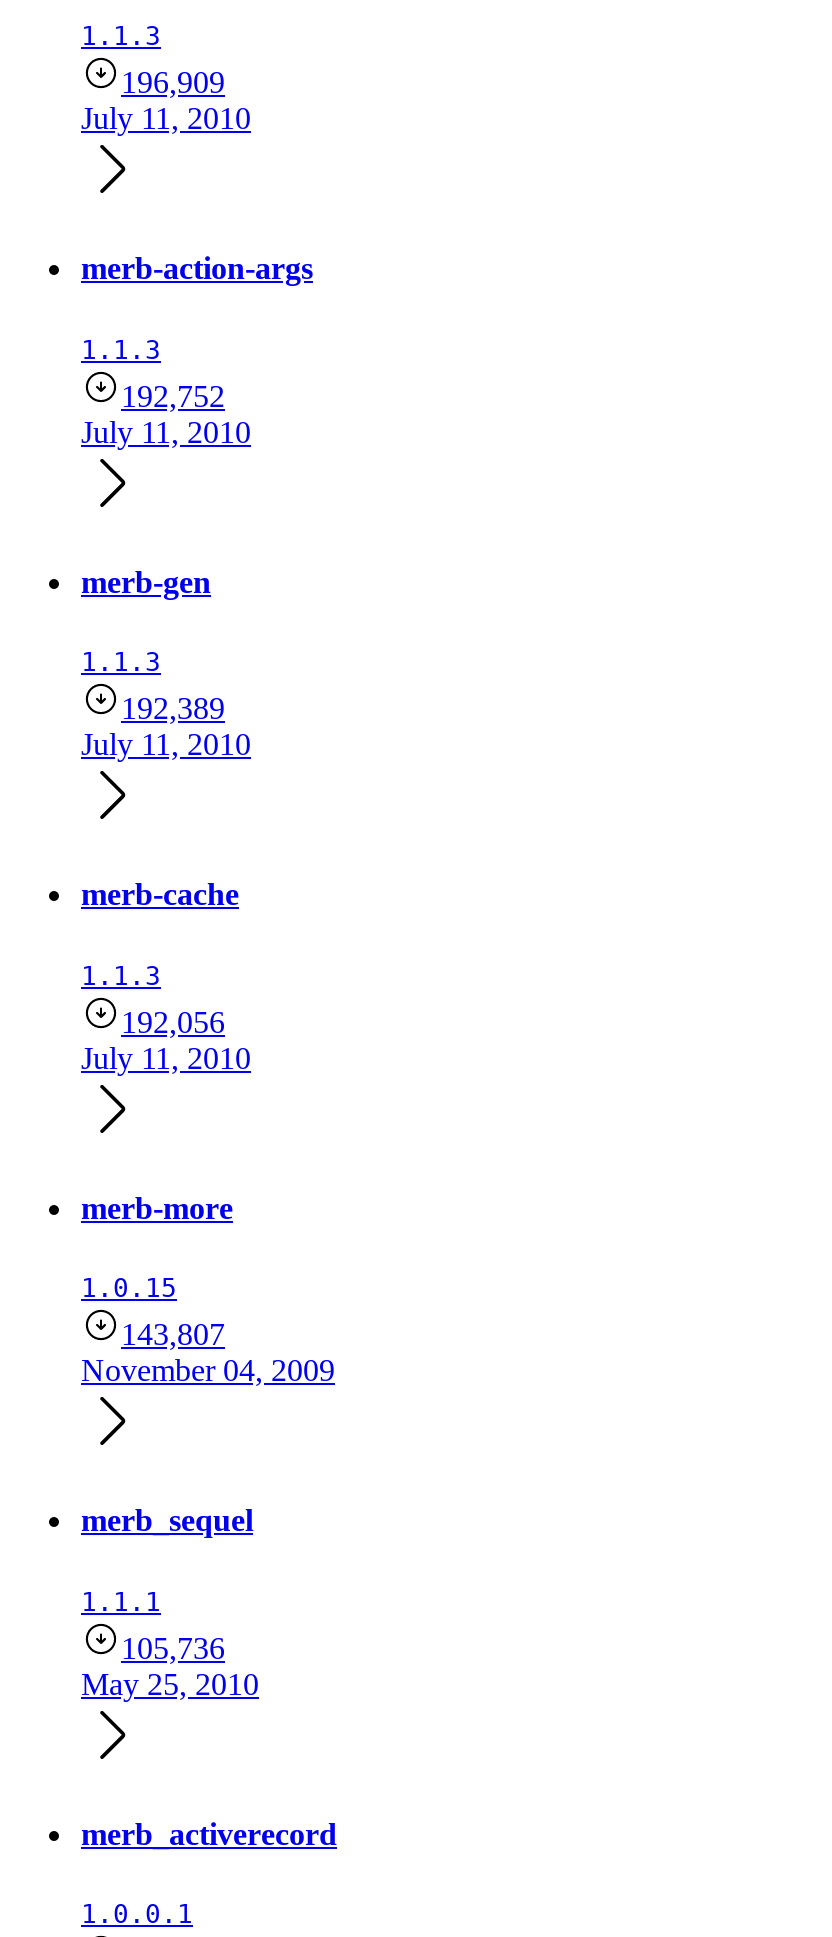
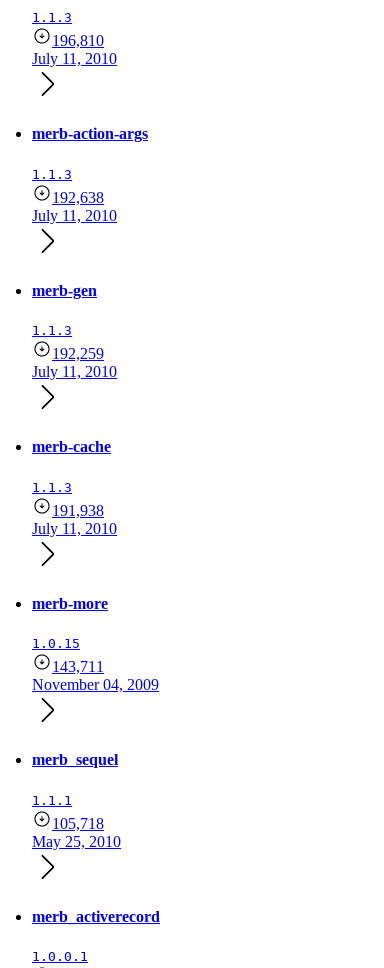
- 196,909
+ 196,810

- 192,752
+ 192,638

- 192,389
+ 192,259

- 192,056
+ 191,938

- 143,807
+ 143,711

- 105,736
+ 105,718
